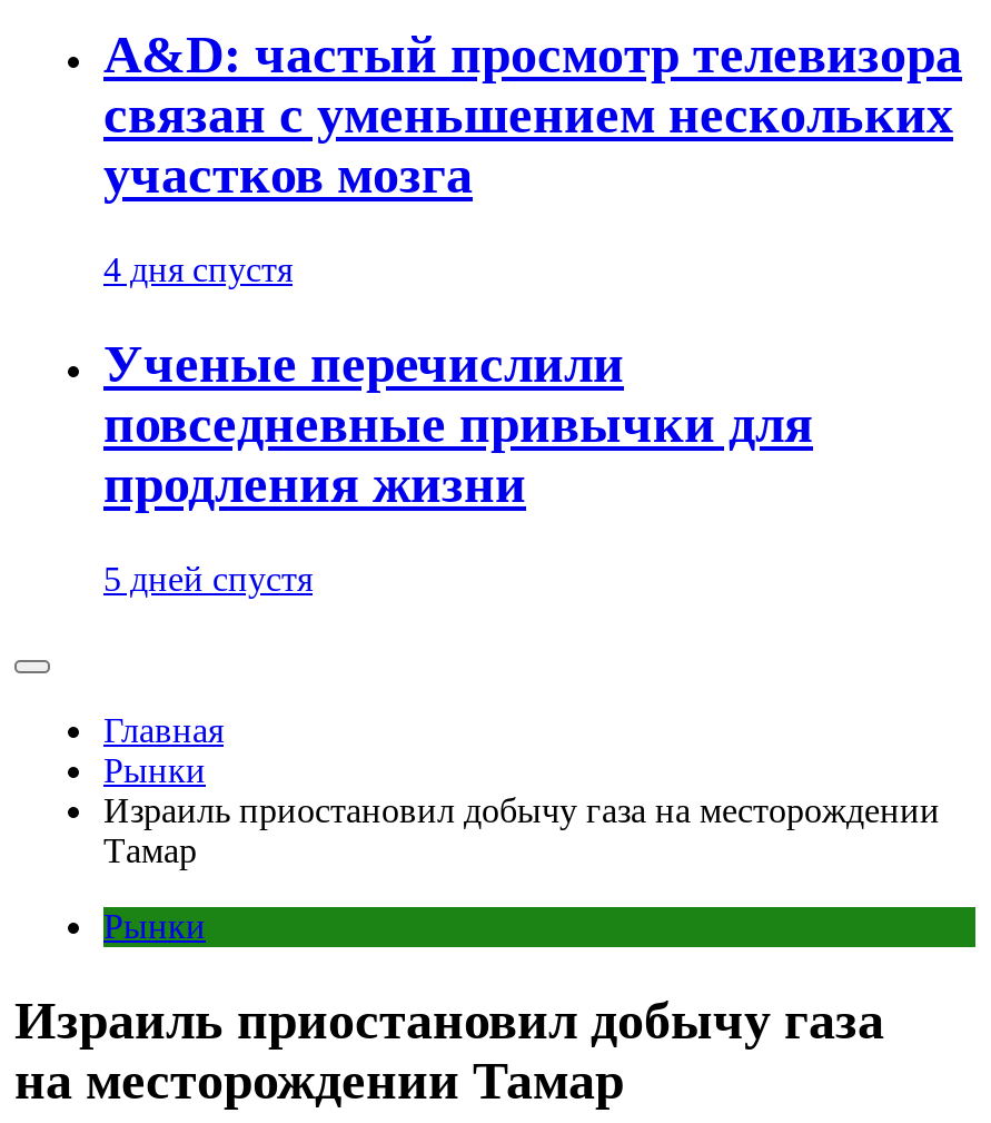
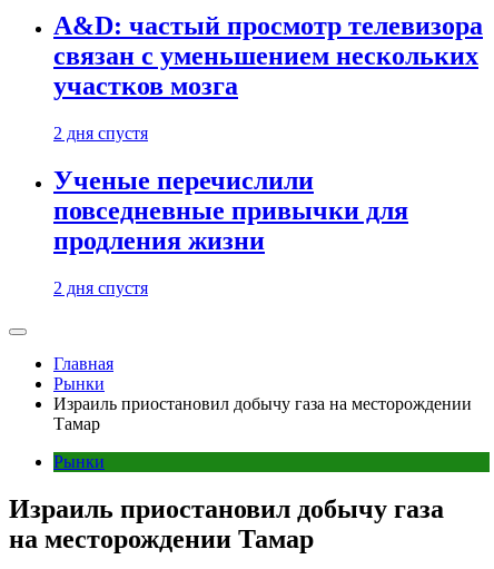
- 4 дня спустя
+ 2 дня спустя

- 5 дней спустя
+ 2 дня спустя
